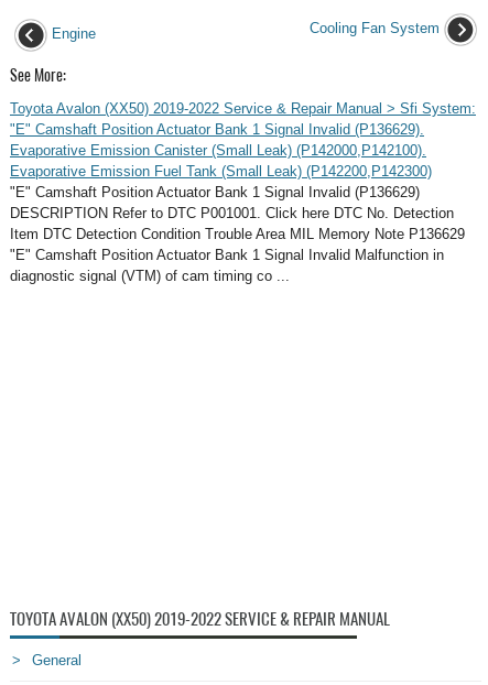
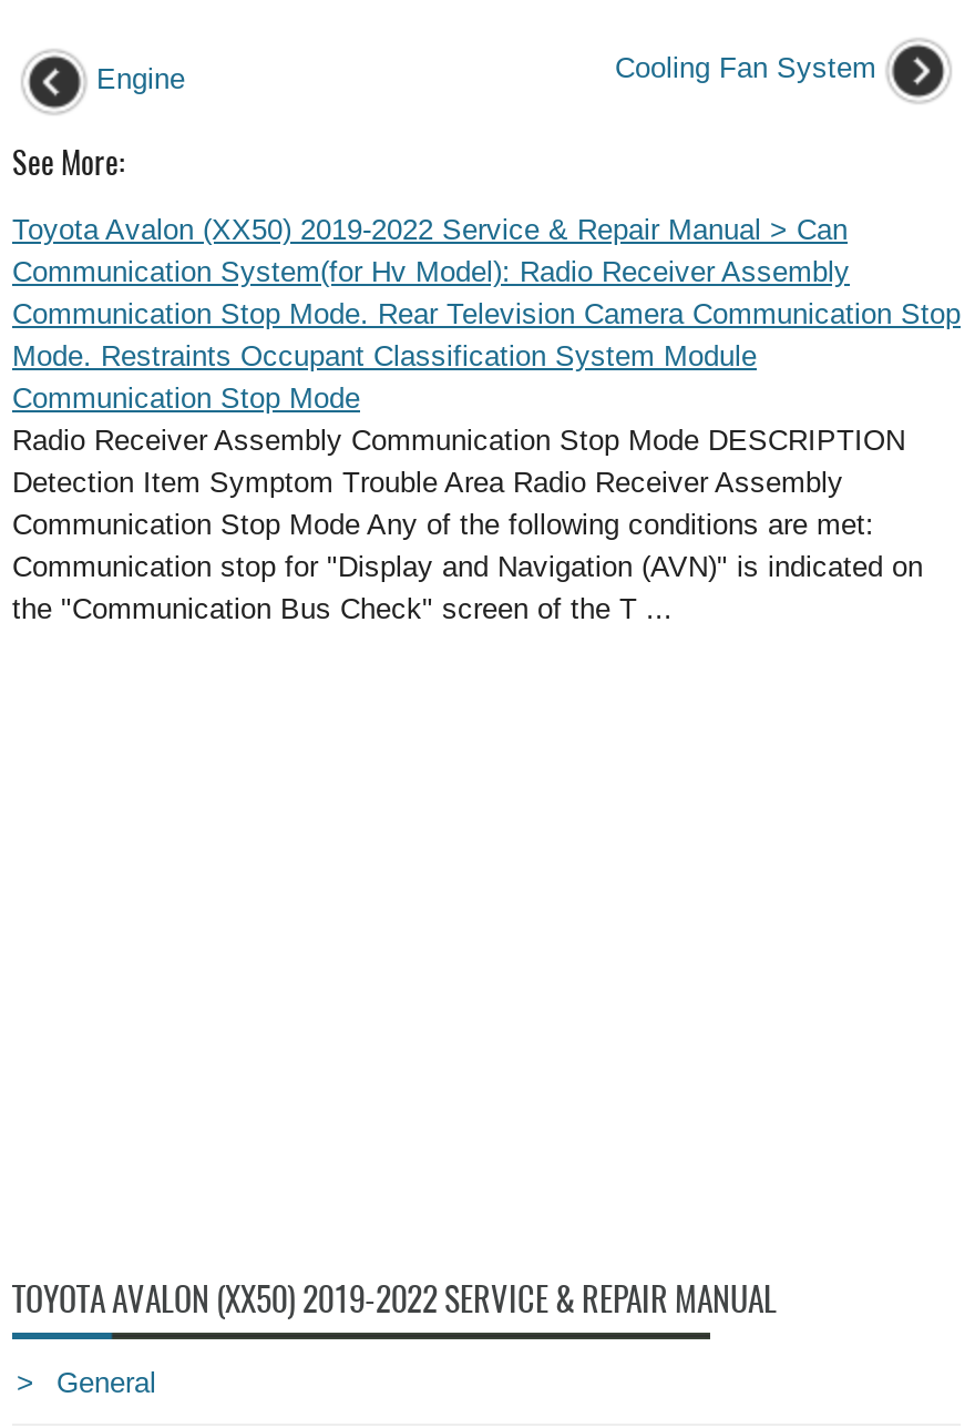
- Toyota Avalon (XX50) 2019-2022 Service & Repair Manual > Sfi System:
- "E" Camshaft Position Actuator Bank 1 Signal Invalid (P136629).
- Evaporative Emission Canister (Small Leak) (P142000,P142100).
- Evaporative Emission Fuel Tank (Small Leak) (P142200,P142300)
- "E" Camshaft Position Actuator Bank 1 Signal Invalid (P136629)
- DESCRIPTION Refer to DTC P001001. Click here DTC No. Detection
- Item DTC Detection Condition Trouble Area MIL Memory Note P136629
- "E" Camshaft Position Actuator Bank 1 Signal Invalid Malfunction in
- diagnostic signal (VTM) of cam timing co ...
+ Toyota Avalon (XX50) 2019-2022 Service & Repair Manual > Can
+ Communication System(for Hv Model): Radio Receiver Assembly
+ Communication Stop Mode. Rear Television Camera Communication Stop
+ Mode. Restraints Occupant Classification System Module
+ Communication Stop Mode
+ Radio Receiver Assembly Communication Stop Mode DESCRIPTION
+ Detection Item Symptom Trouble Area Radio Receiver Assembly
+ Communication Stop Mode Any of the following conditions are met:
+ Communication stop for "Display and Navigation (AVN)" is indicated on
+ the "Communication Bus Check" screen of the T ...
